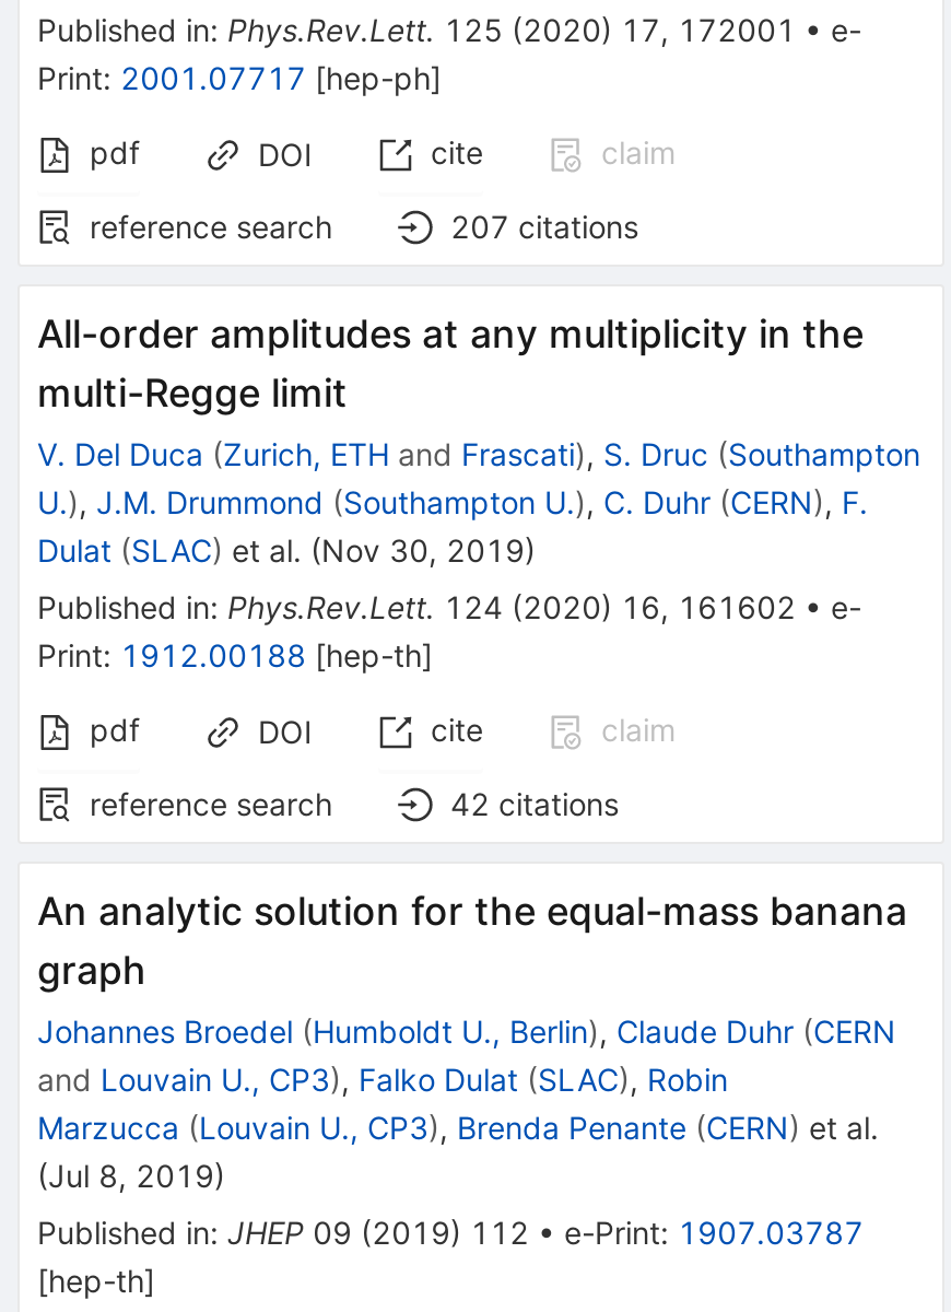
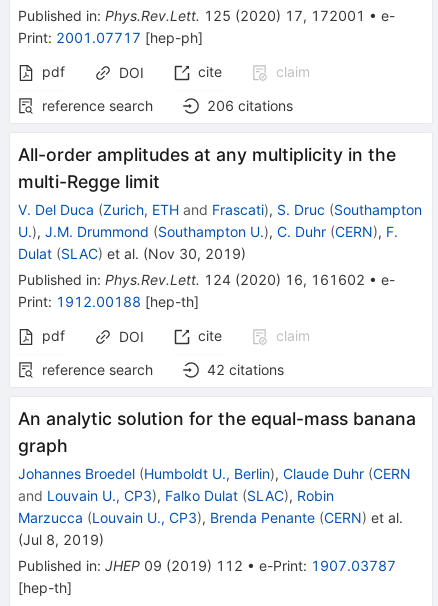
- 207 citations
+ 206 citations
